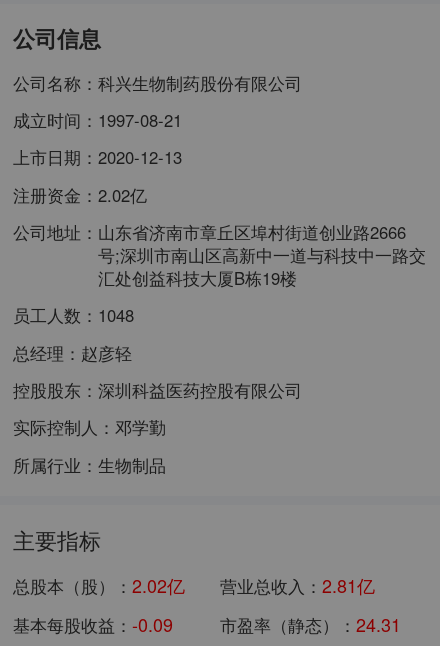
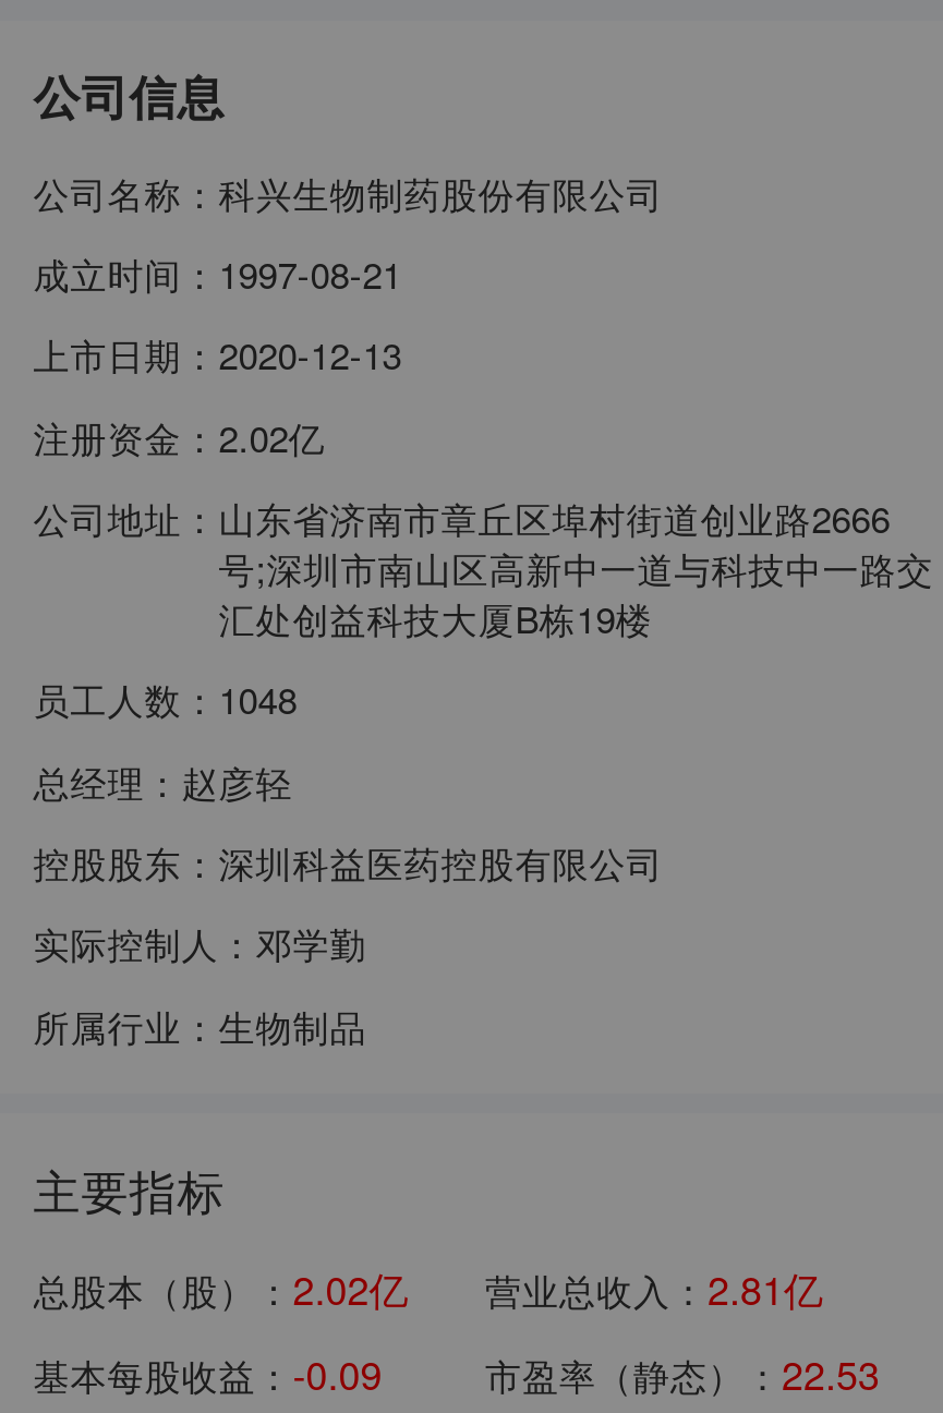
- 基本每股收益：-0.09 市盈率（静态）：24.31
+ 基本每股收益：-0.09 市盈率（静态）：22.53
